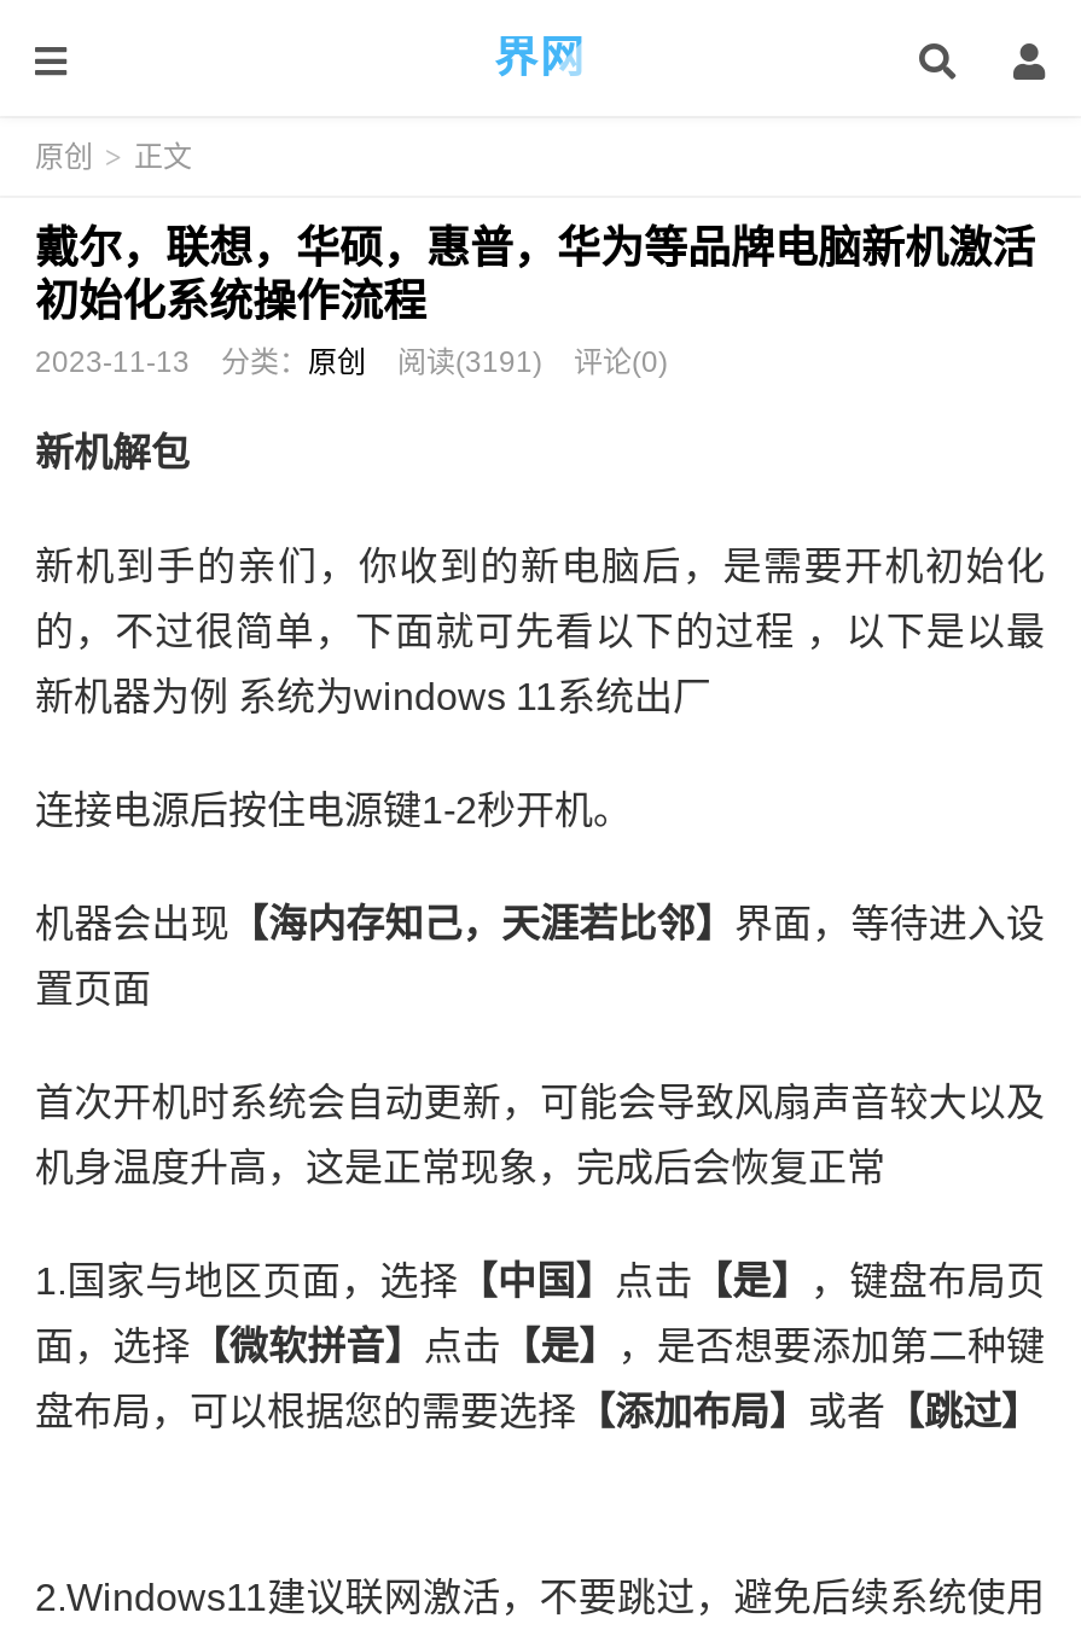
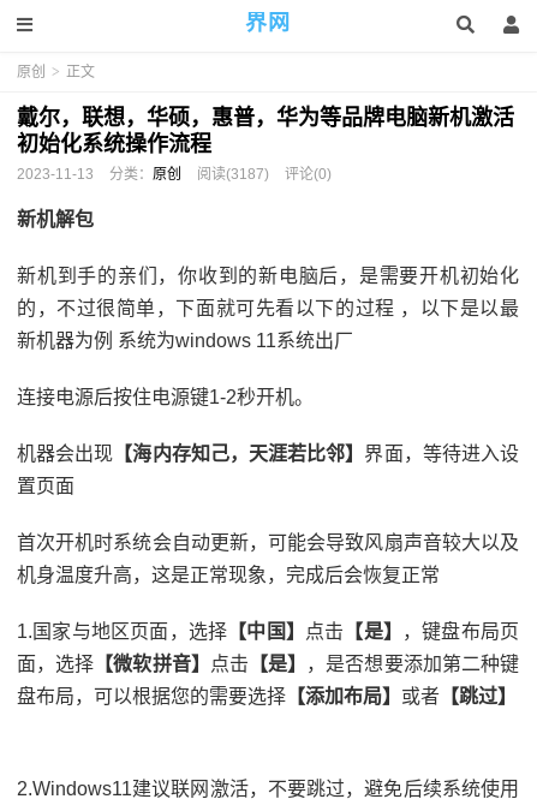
- 2023-11-13 分类：原创 阅读(3191) 评论(0)
+ 2023-11-13 分类：原创 阅读(3187) 评论(0)
